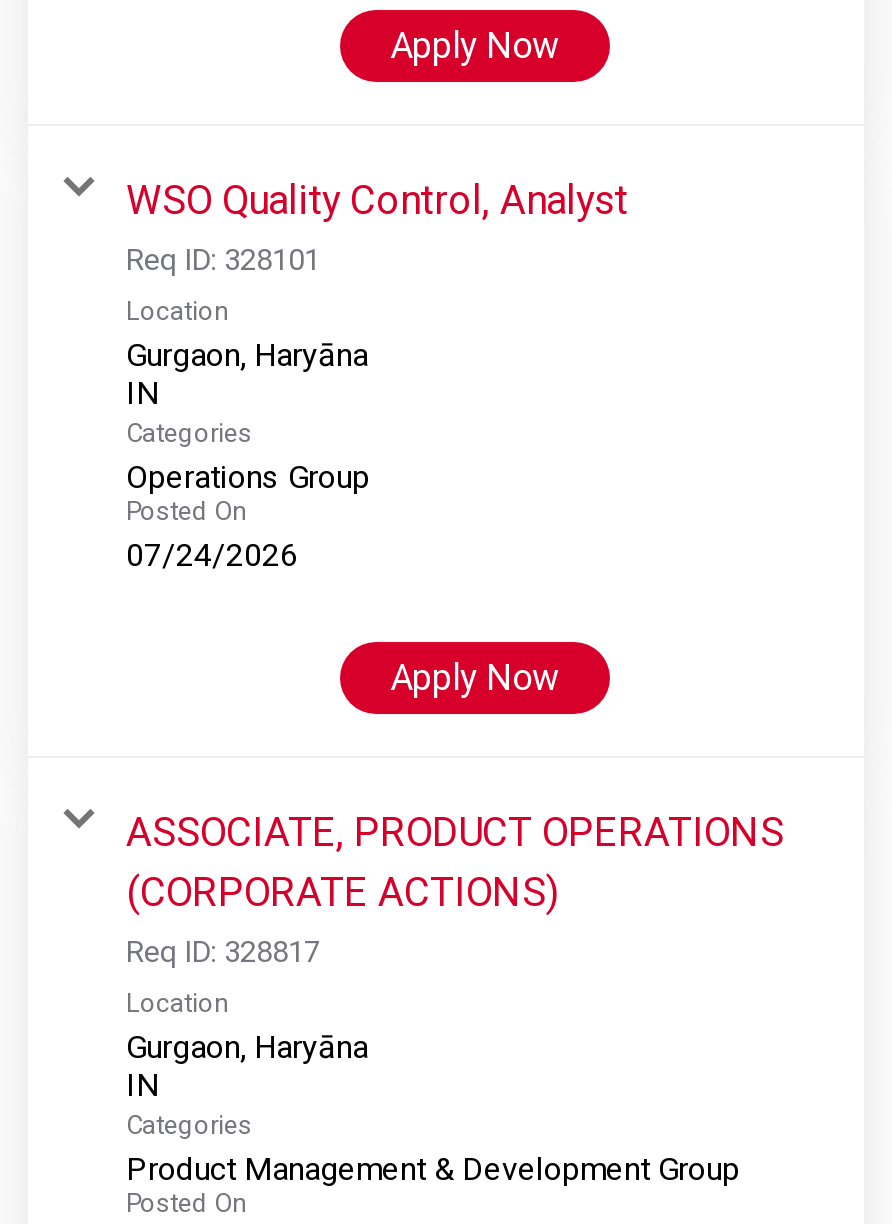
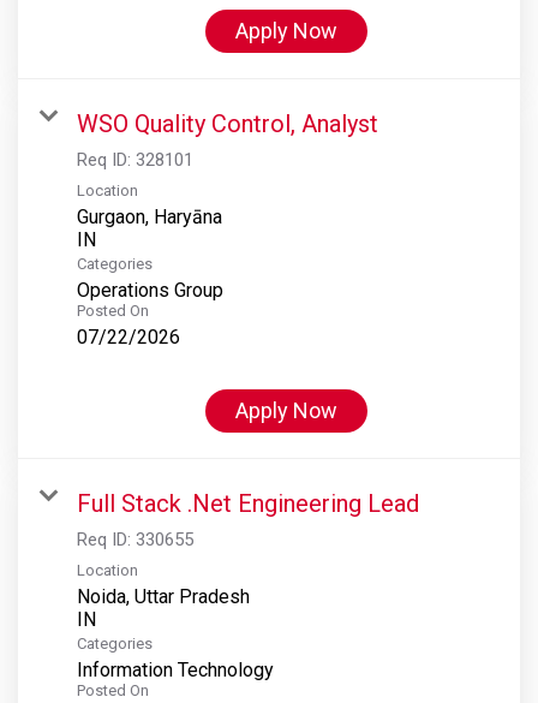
- 07/24/2026
+ 07/22/2026

- ASSOCIATE, PRODUCT OPERATIONS
- (CORPORATE ACTIONS)
- Req ID: 328817
+ Full Stack .Net Engineering Lead
+ Req ID: 330655

- Gurgaon, Haryāna
+ Noida, Uttar Pradesh

- Product Management & Development Group
+ Information Technology
